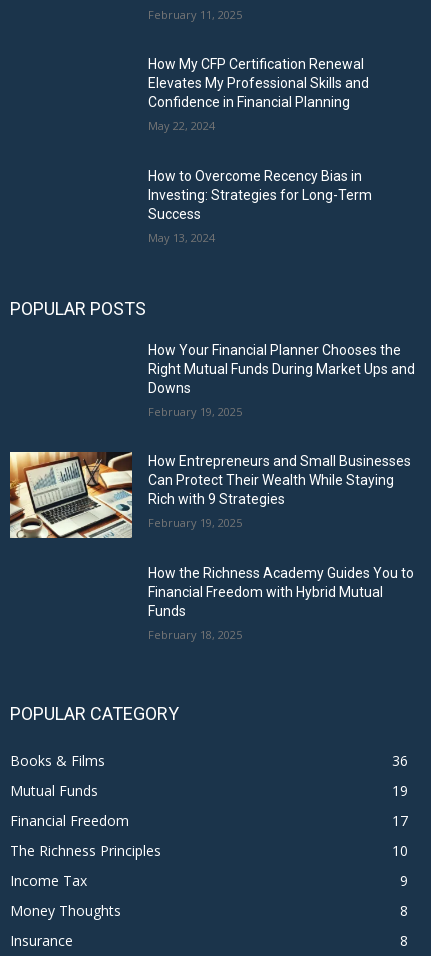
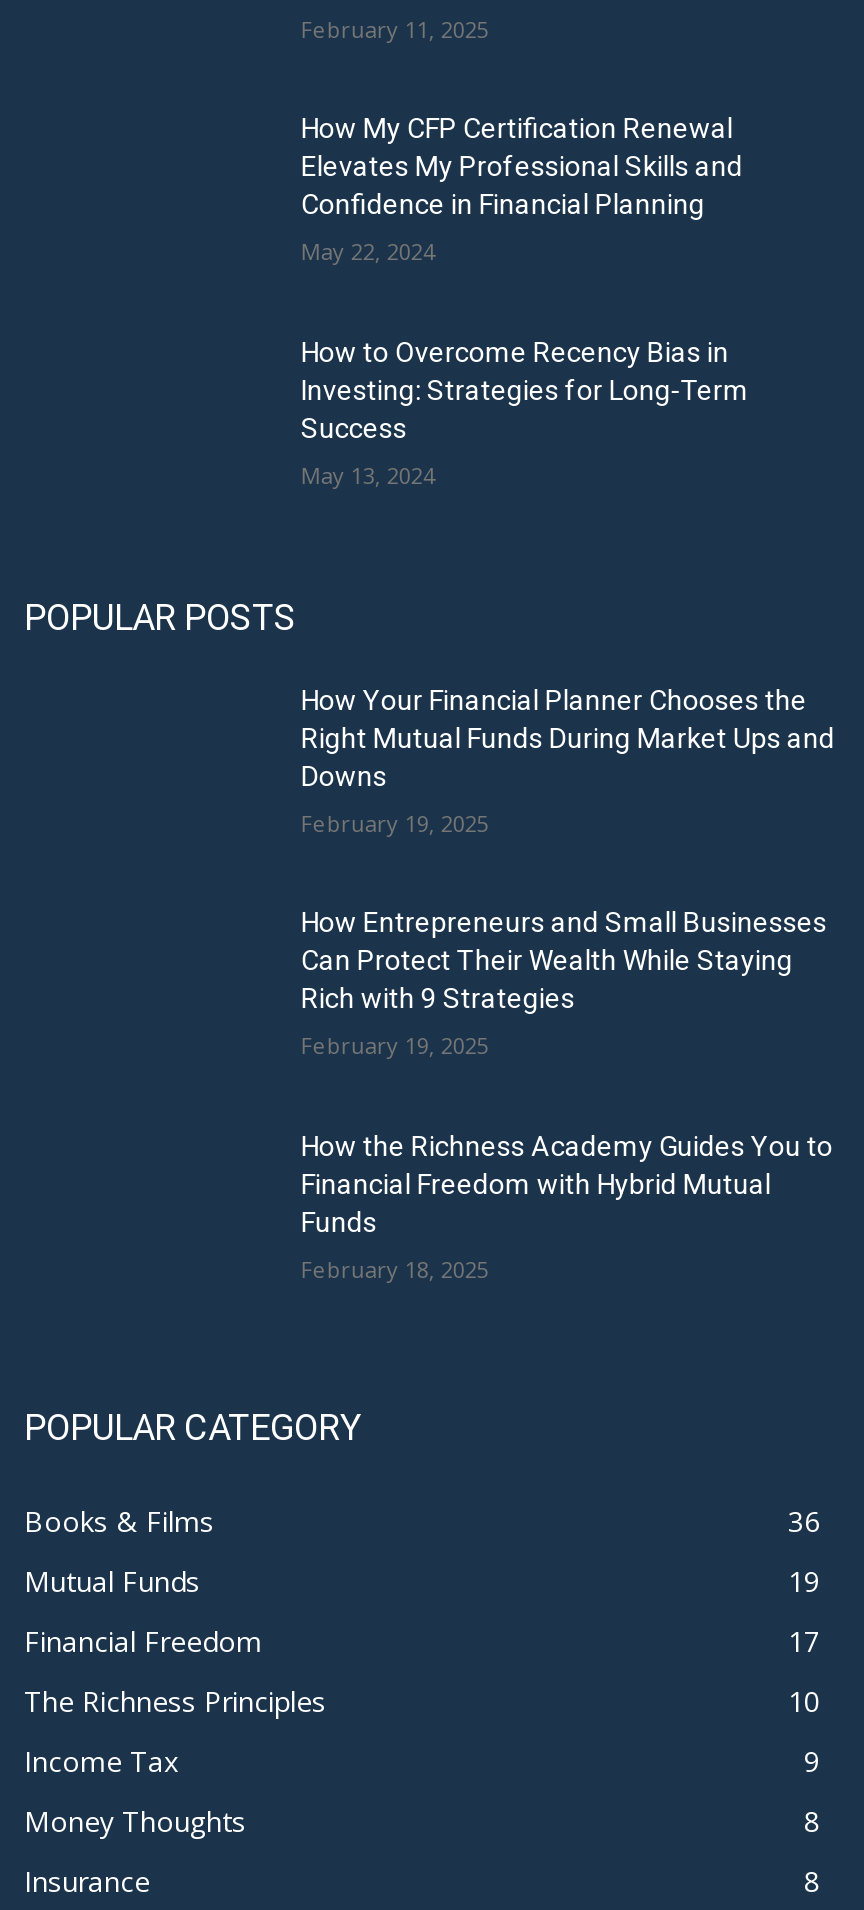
- [image]
